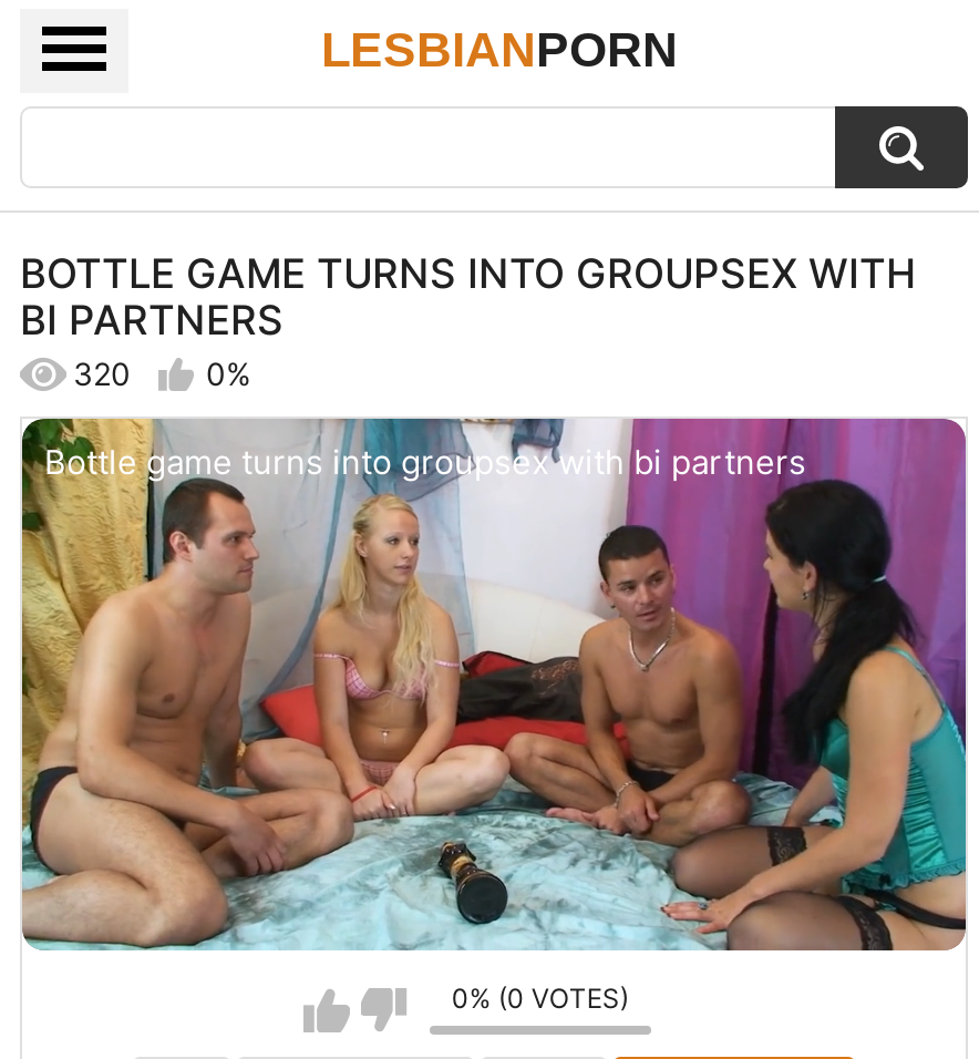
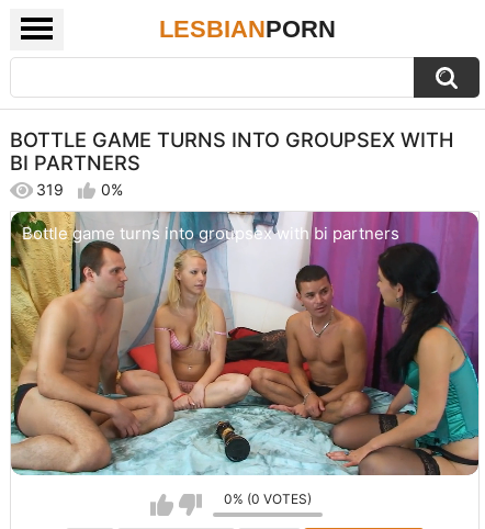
- 320 0%
+ 319 0%
